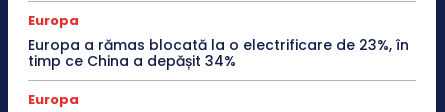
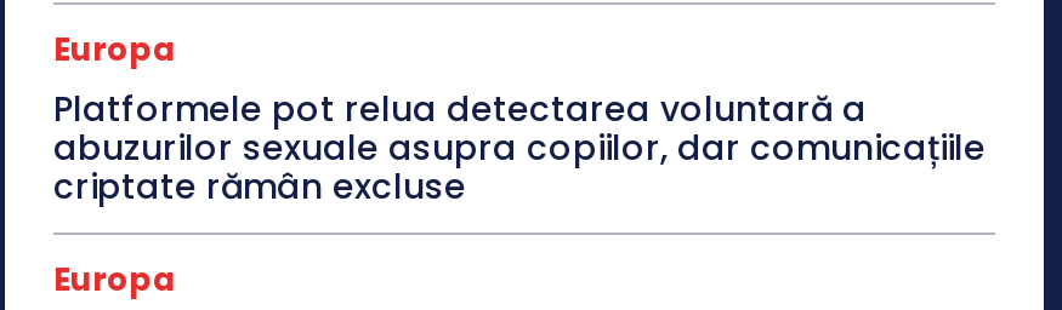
- Europa a rămas blocată la o electrificare de 23%, în
- timp ce China a depășit 34%
+ Platformele pot relua detectarea voluntară a
+ abuzurilor sexuale asupra copiilor, dar comunicațiile
+ criptate rămân excluse
